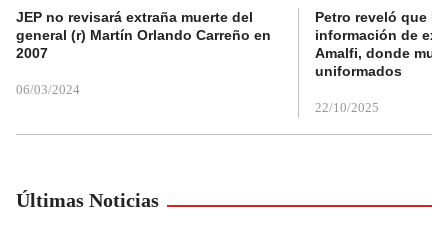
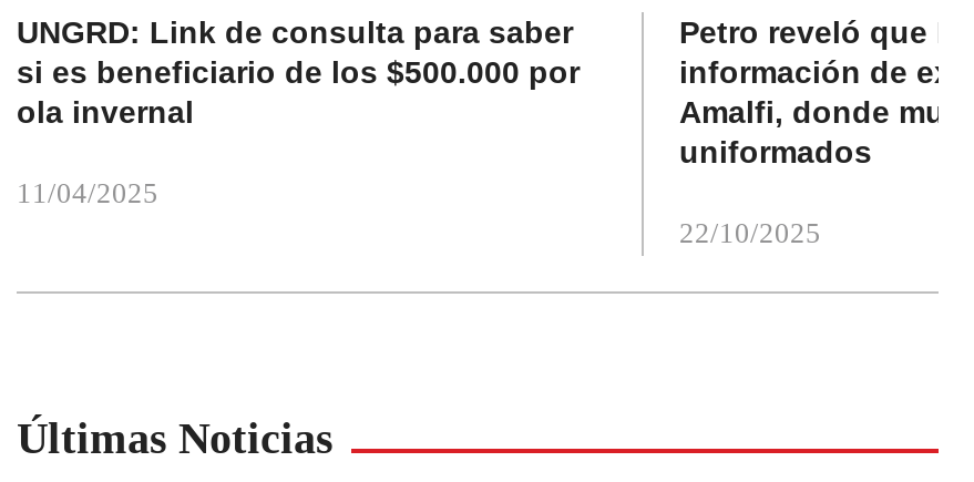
- JEP no revisará extraña muerte del
- general (r) Martín Orlando Carreño en
- 2007
+ UNGRD: Link de consulta para saber
+ si es beneficiario de los $500.000 por
+ ola invernal

- 06/03/2024
+ 11/04/2025
